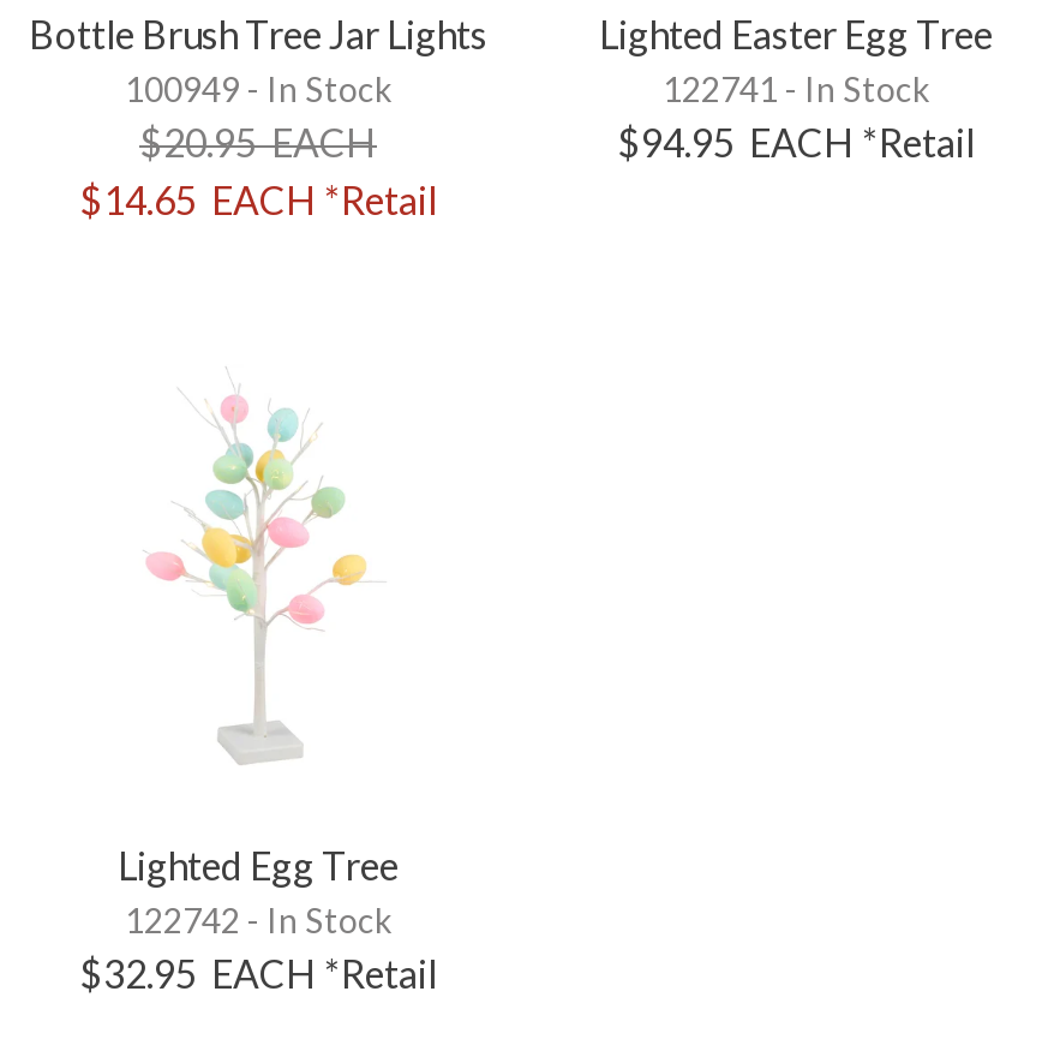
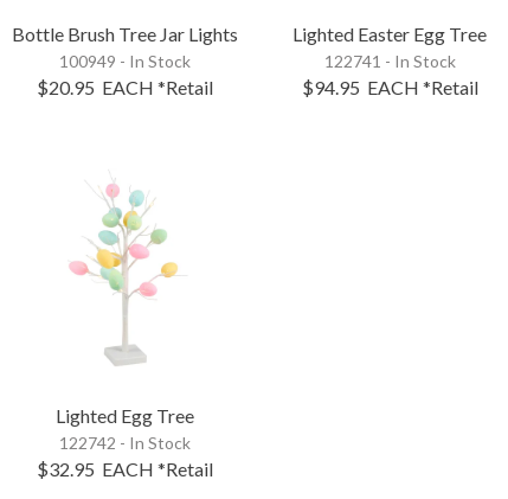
- $20.95 EACH
- $14.65 EACH *Retail
+ $20.95 EACH *Retail
